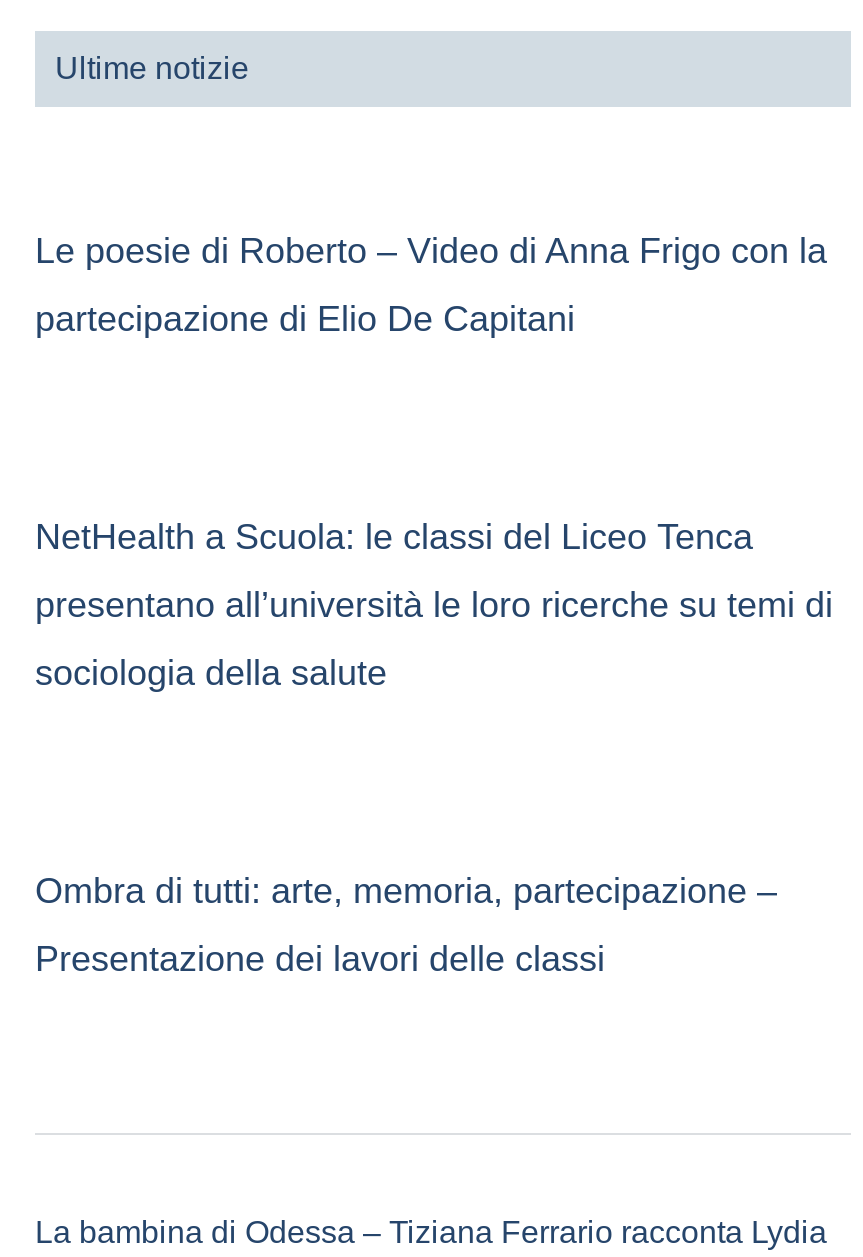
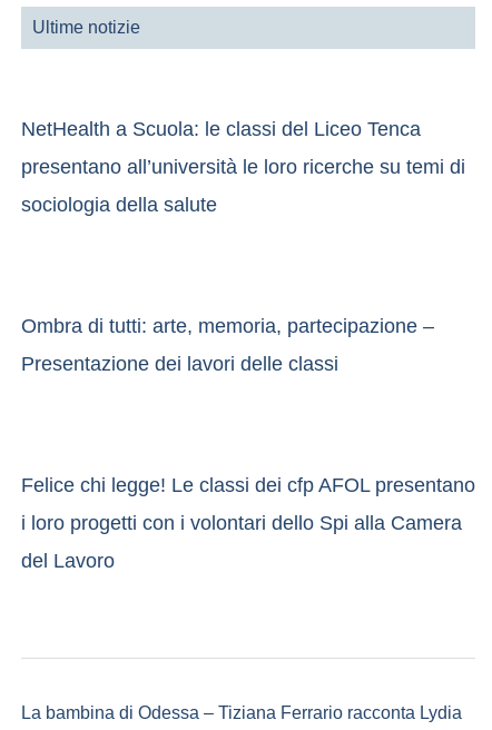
- Le poesie di Roberto – Video di Anna Frigo con la
- partecipazione di Elio De Capitani

moved up: NetHealth a Scuola: le classi del Liceo Tenca | presentano all’università le loro ricerche su temi di | sociologia della salute | Ombra di tutti: arte, memoria, partecipazione – | Presentazione dei lavori delle classi

+ Felice chi legge! Le classi dei cfp AFOL presentano
+ i loro progetti con i volontari dello Spi alla Camera
+ del Lavoro
